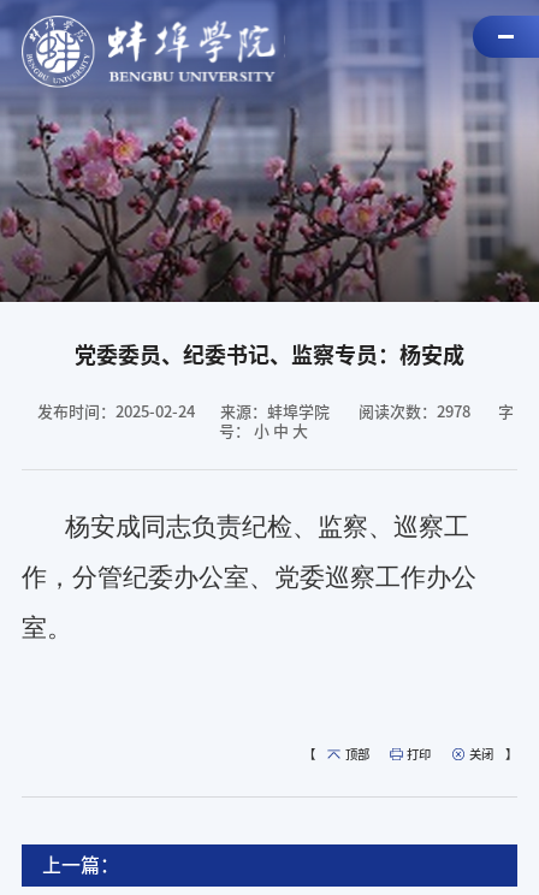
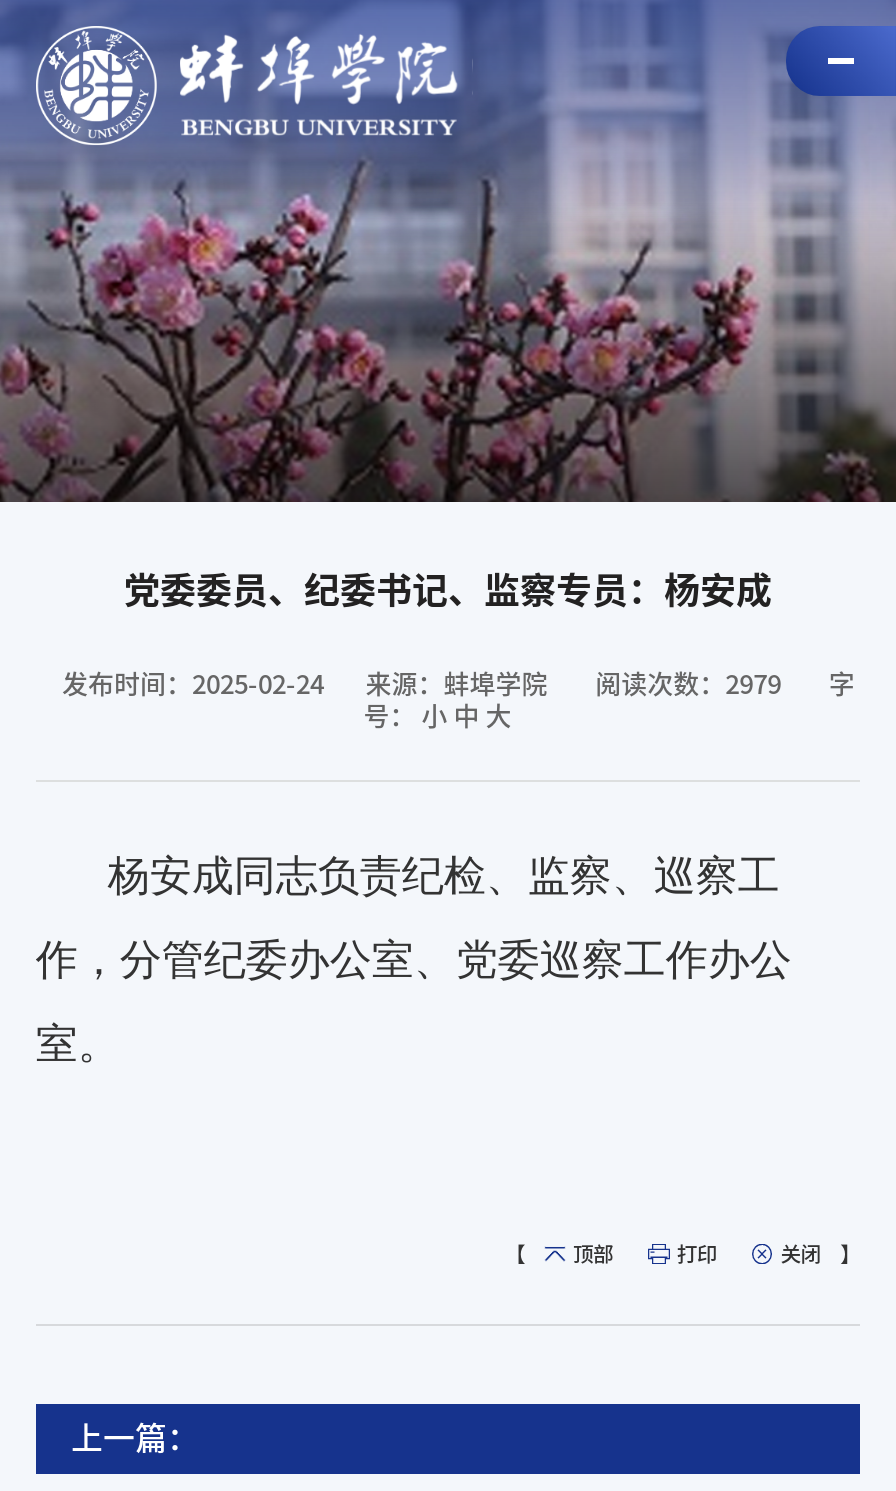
- 发布时间：2025-02-24 来源：蚌埠学院 阅读次数：2978 字
+ 发布时间：2025-02-24 来源：蚌埠学院 阅读次数：2979 字
